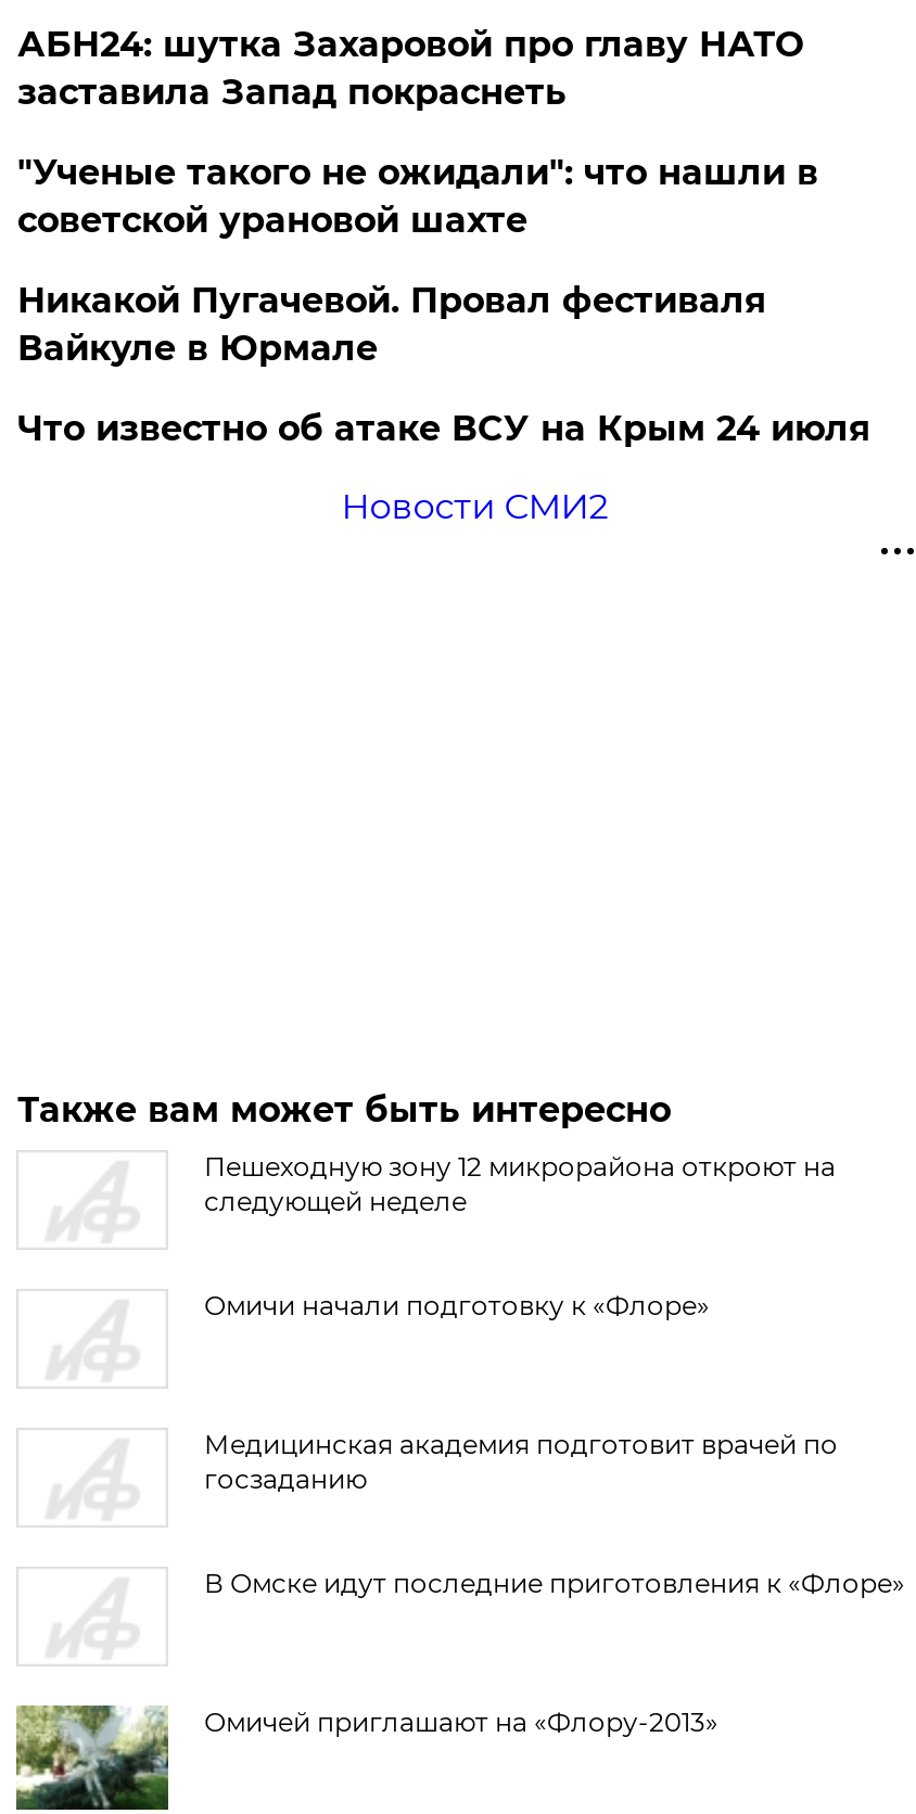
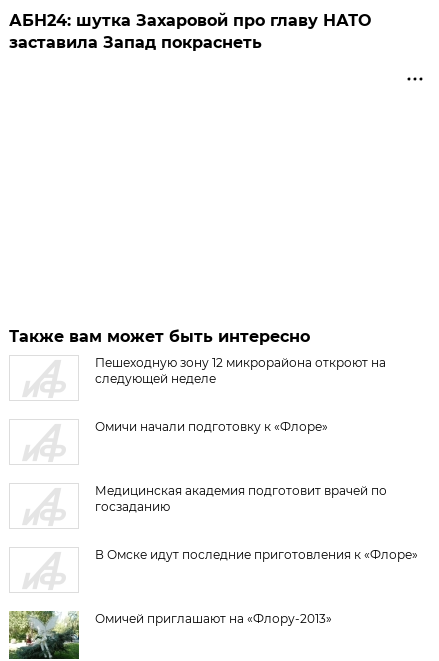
- "Ученые такого не ожидали": что нашли в
- советской урановой шахте
- Никакой Пугачевой. Провал фестиваля
- Вайкуле в Юрмале
- Что известно об атаке ВСУ на Крым 24 июля
- Новости СМИ2
